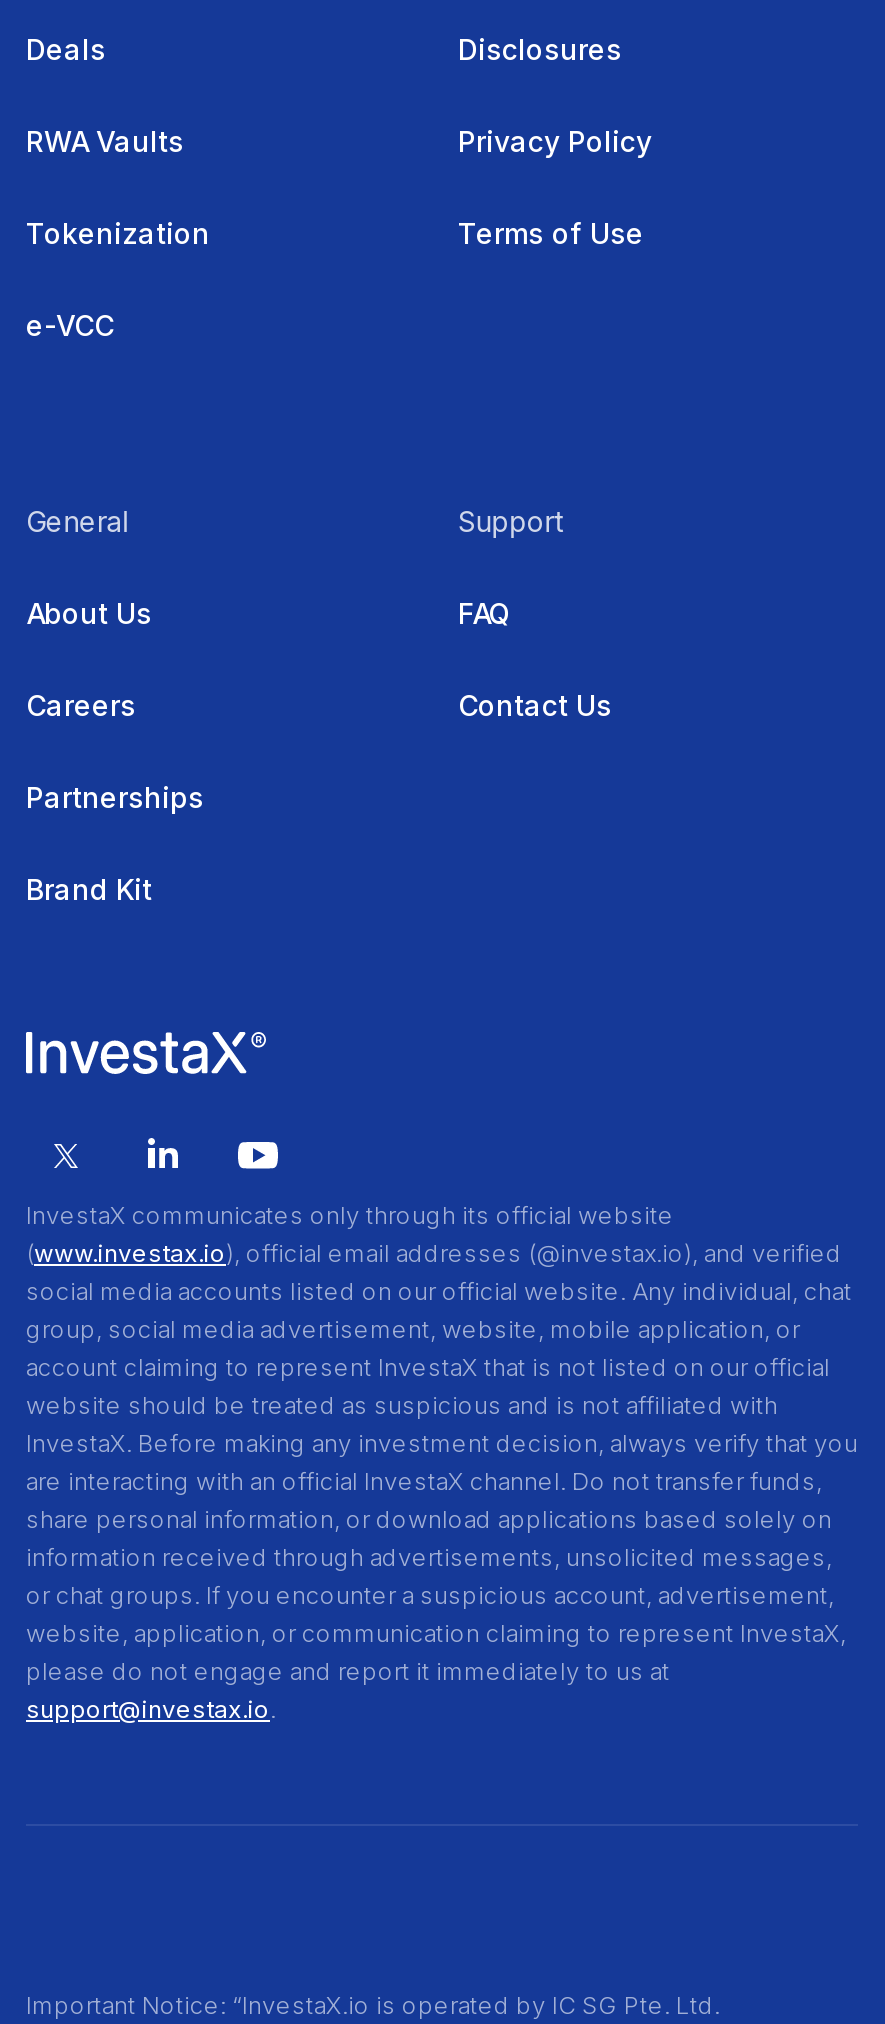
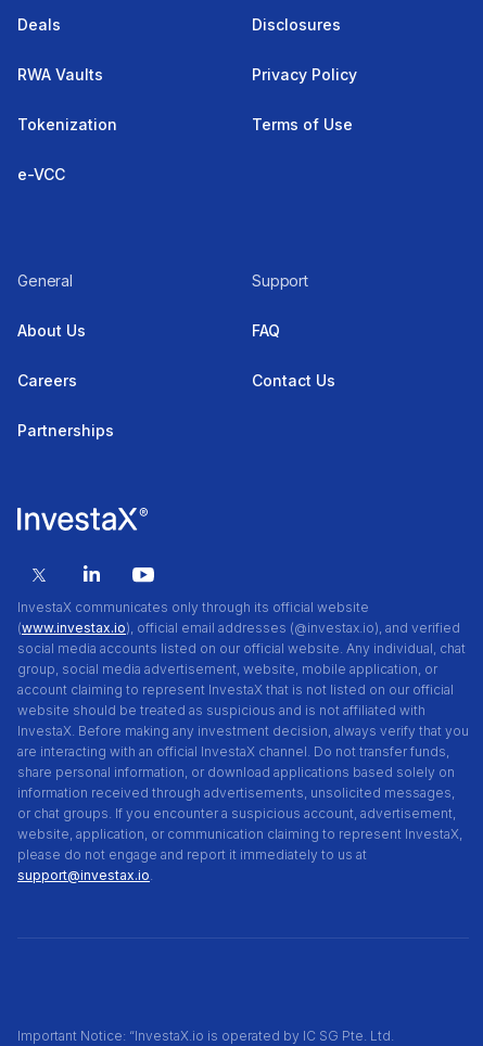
- Brand Kit
